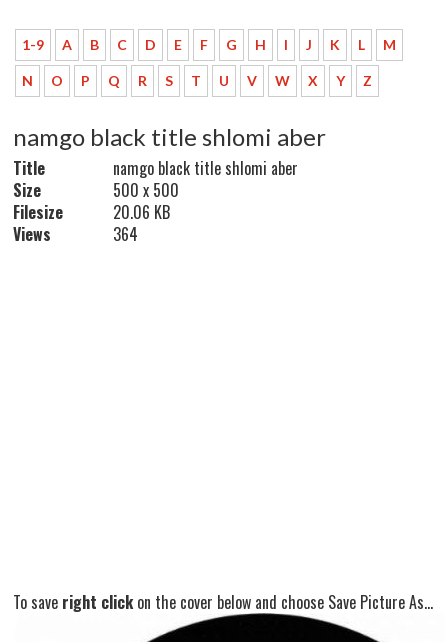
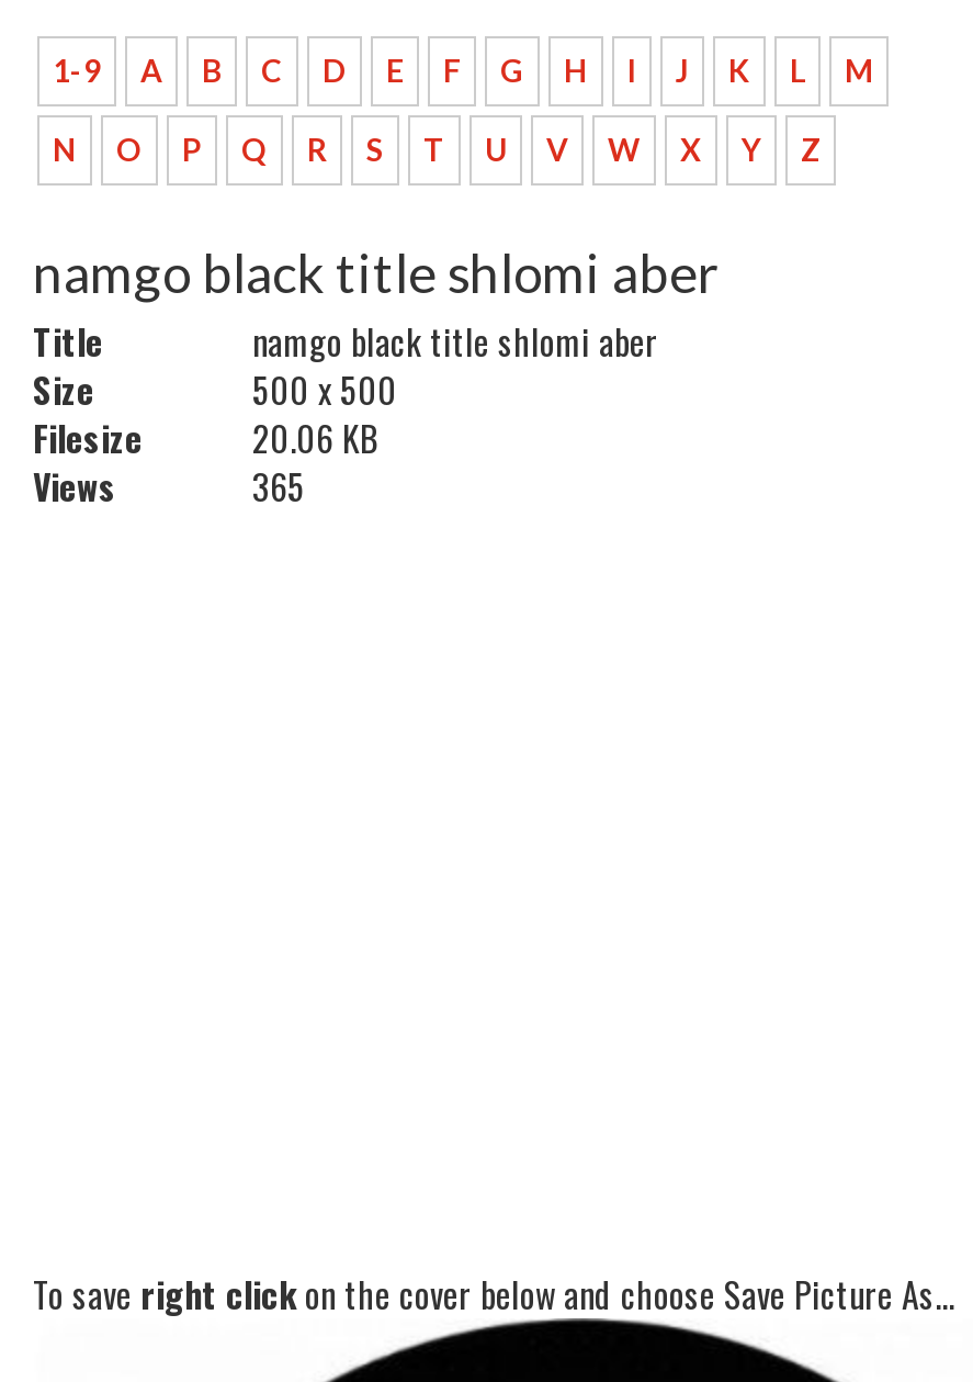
- 364
+ 365
